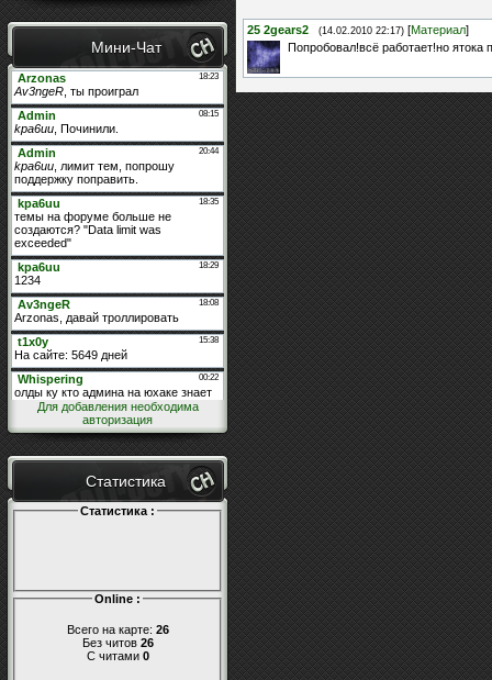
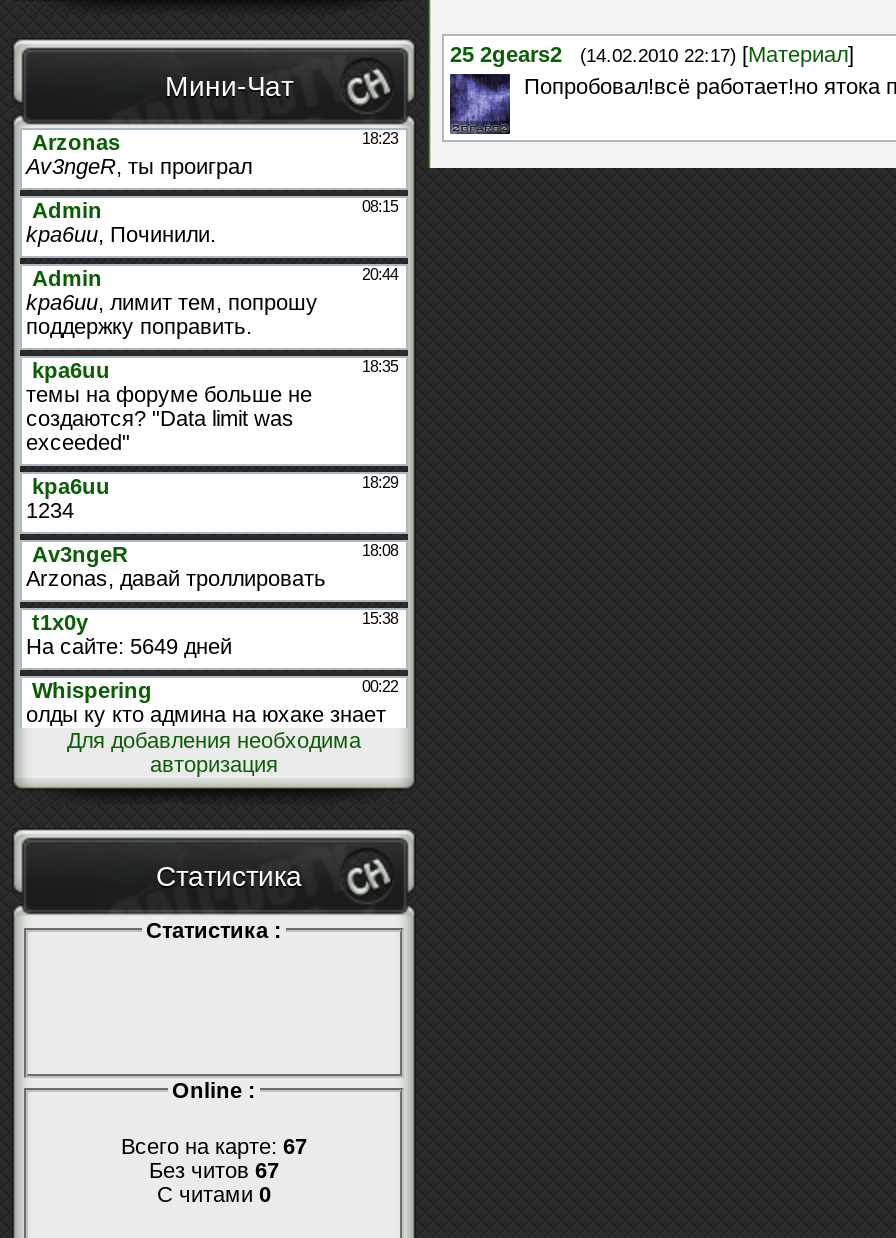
- Всего на карте: 26
+ Всего на карте: 67

- Без читов 26
+ Без читов 67
